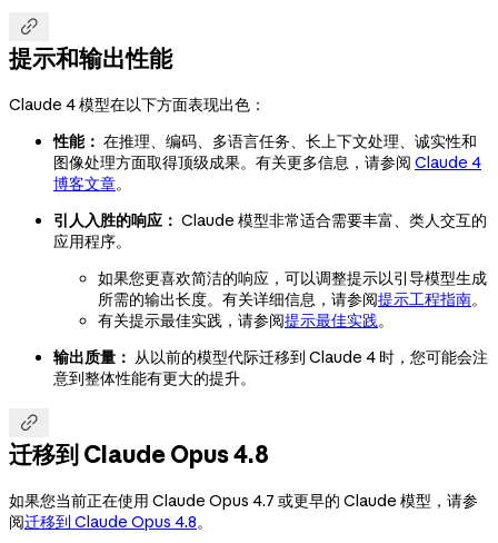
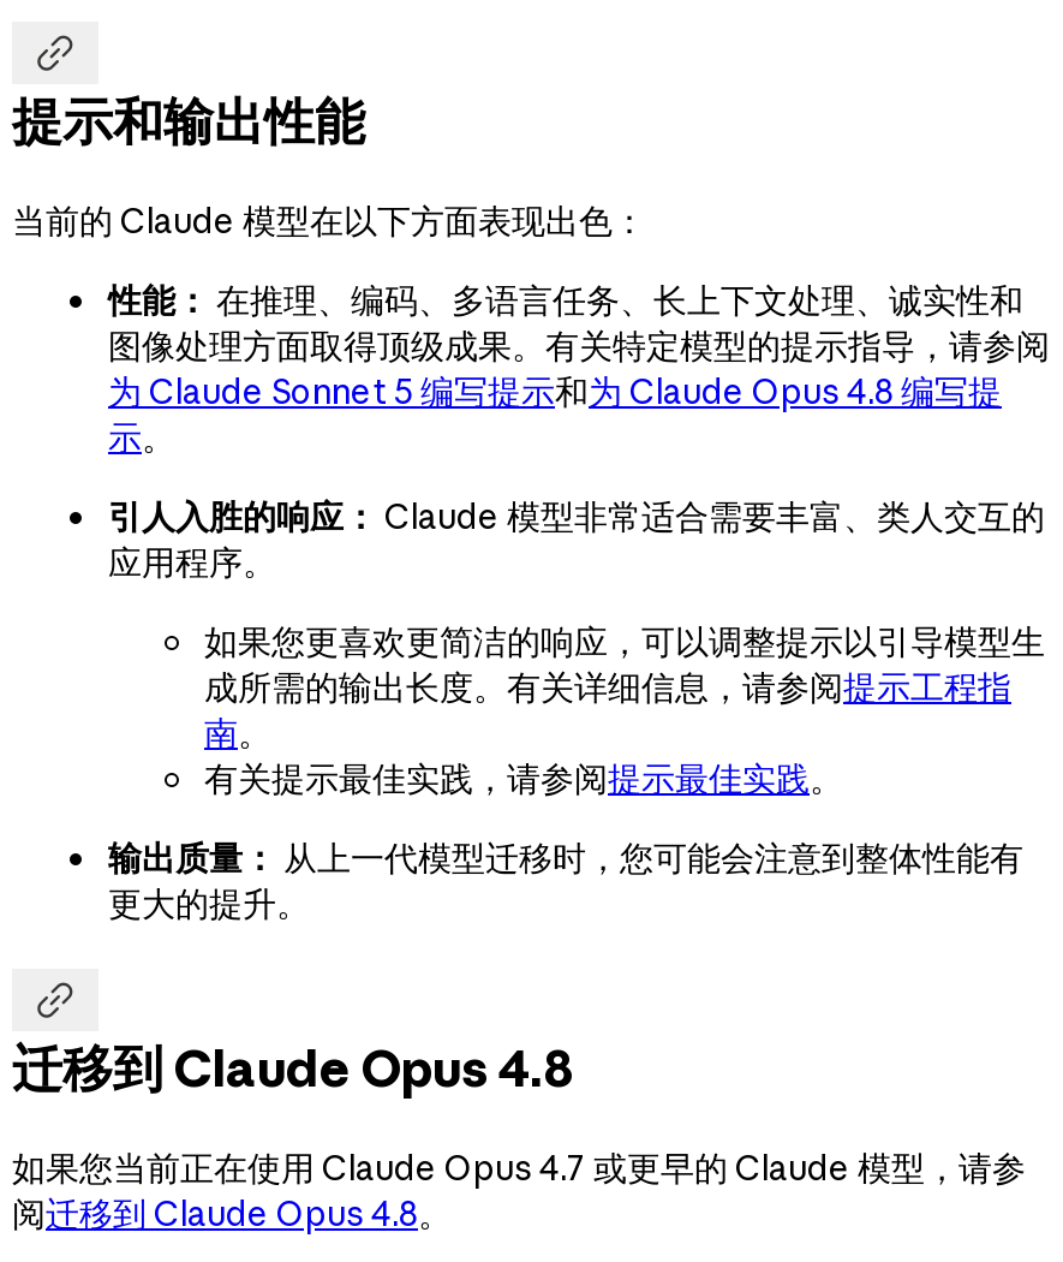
- Claude 4 模型在以下方面表现出色：
+ 当前的 Claude 模型在以下方面表现出色：

- 图像处理方面取得顶级成果。有关更多信息，请参阅Claude 4
- 博客文章。
+ 图像处理方面取得顶级成果。有关特定模型的提示指导，请参阅
+ 为 Claude Sonnet 5 编写提示和为 Claude Opus 4.8 编写提
+ 示。

- 如果您更喜欢简洁的响应，可以调整提示以引导模型生成
- 所需的输出长度。有关详细信息，请参阅提示工程指南。
+ 如果您更喜欢更简洁的响应，可以调整提示以引导模型生
+ 成所需的输出长度。有关详细信息，请参阅提示工程指
+ 南。

- 输出质量：从以前的模型代际迁移到 Claude 4 时，您可能会注
- 意到整体性能有更大的提升。
+ 输出质量：从上一代模型迁移时，您可能会注意到整体性能有
+ 更大的提升。
